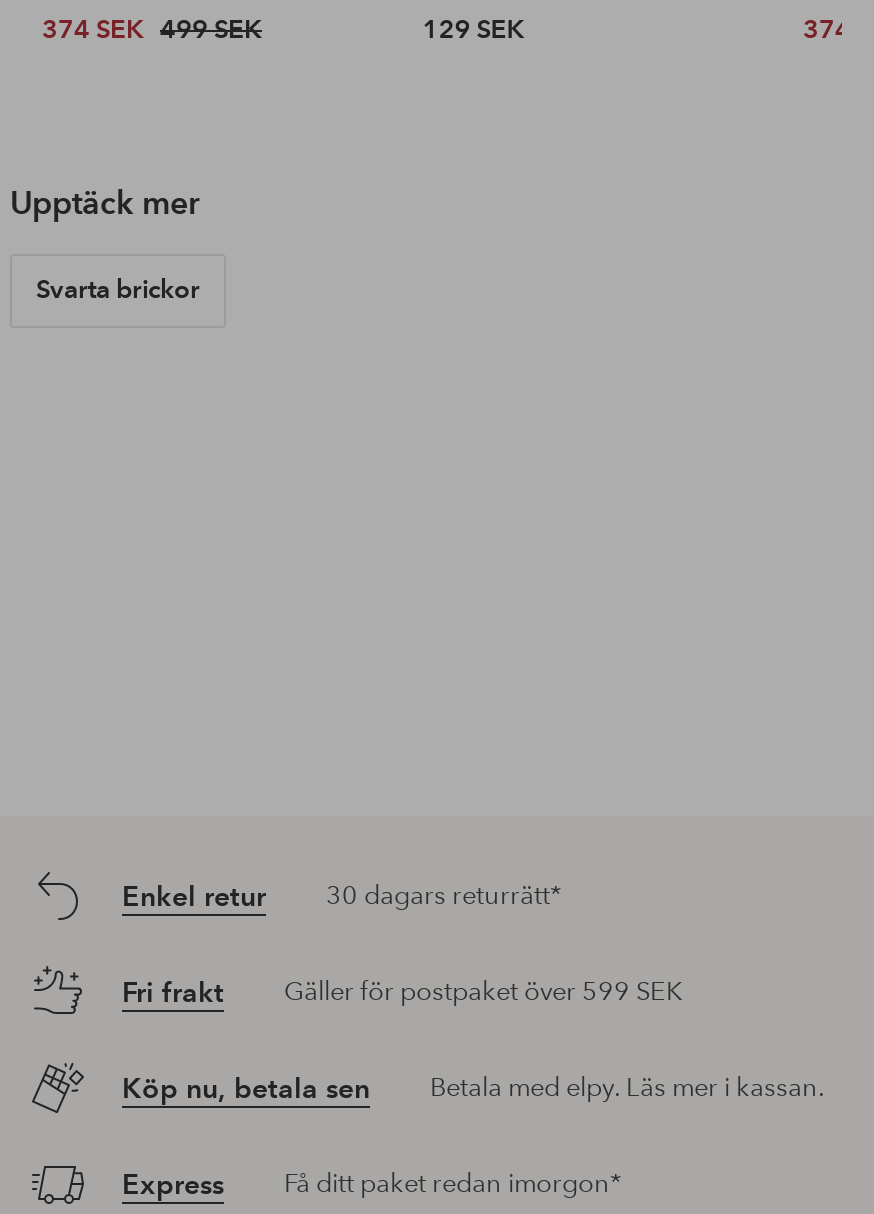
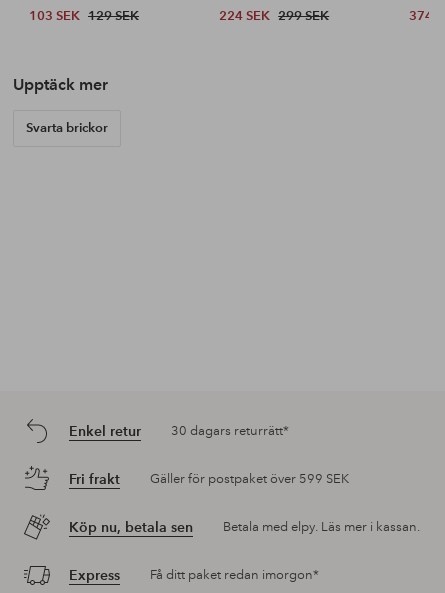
- 374 SEK 499 SEK
+ 103 SEK 129 SEK

- 129 SEK
+ 224 SEK 299 SEK
